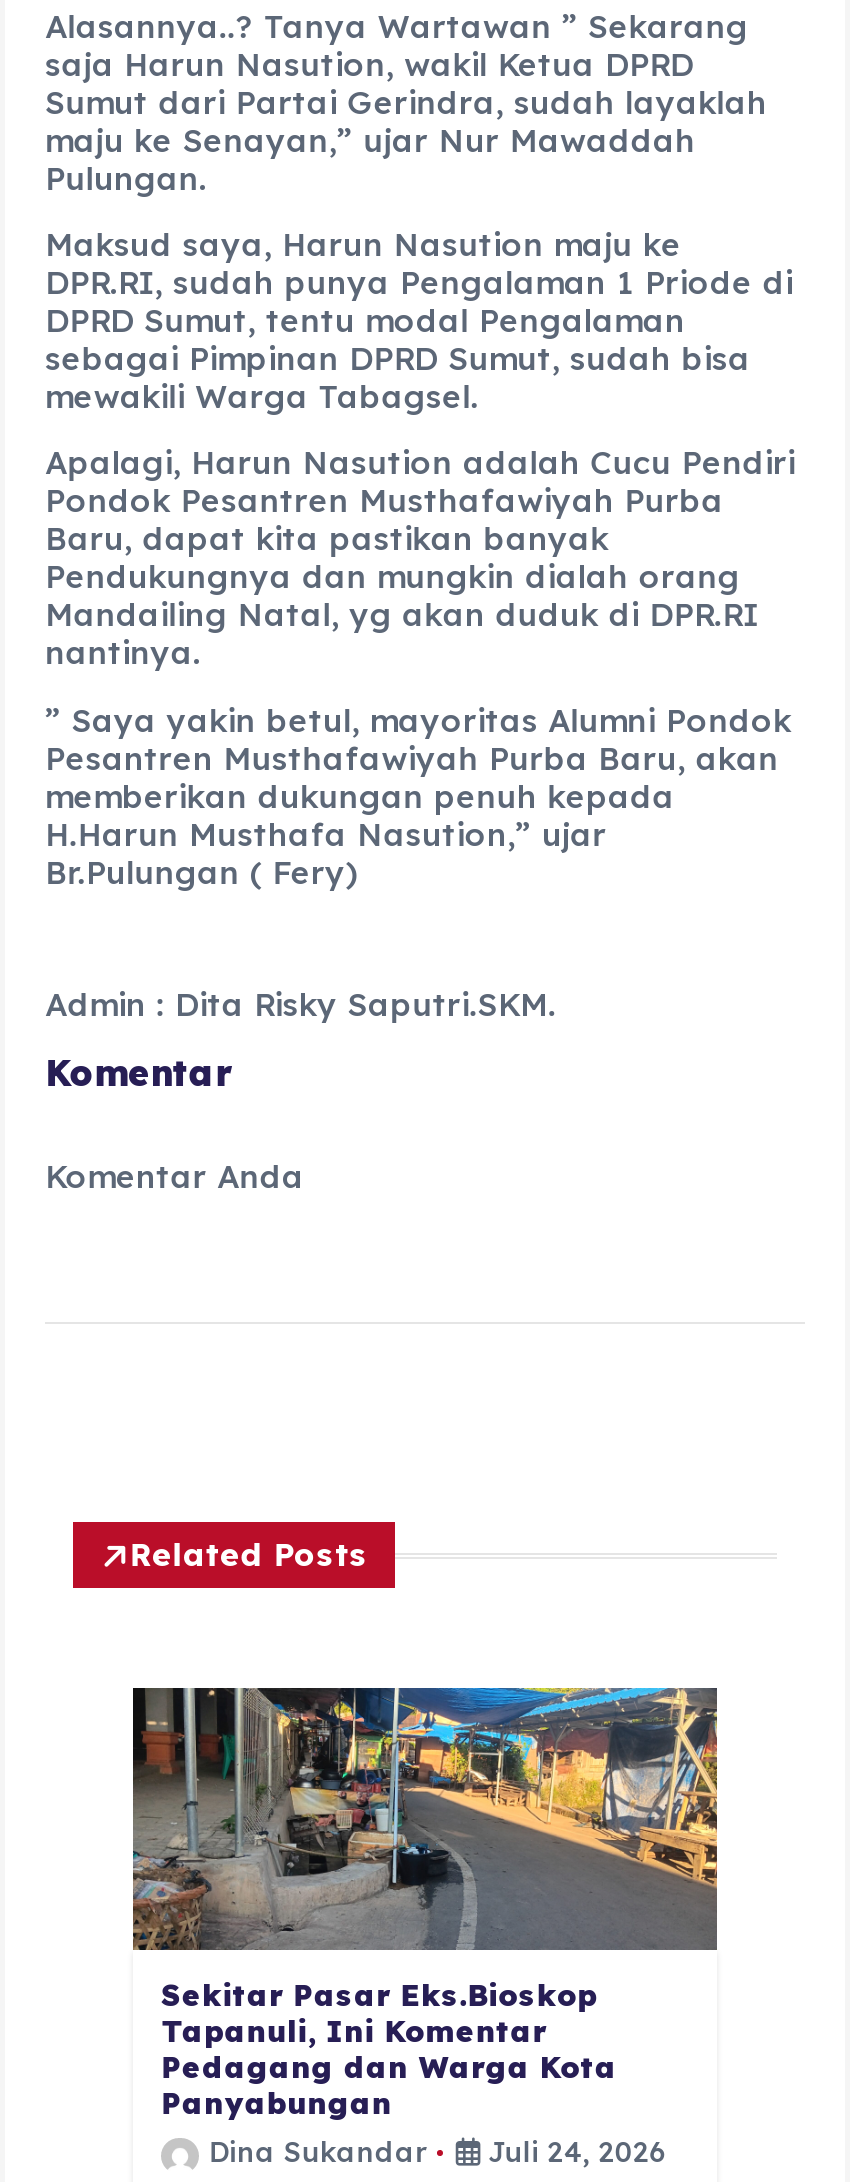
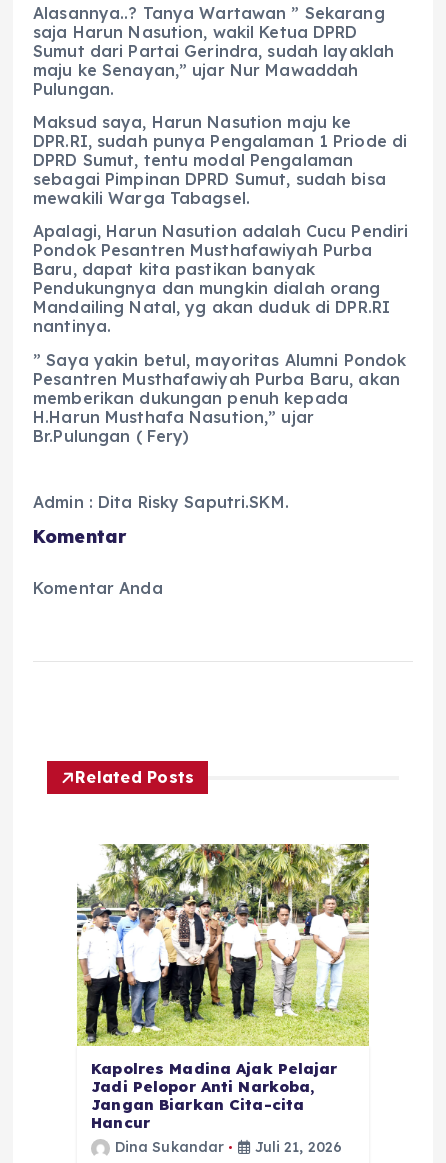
- [image]
- Sekitar Pasar Eks.Bioskop
- Tapanuli, Ini Komentar
- Pedagang dan Warga Kota
- Panyabungan
+ [image]
+ Kapolres Madina Ajak Pelajar
+ Jadi Pelopor Anti Narkoba,
+ Jangan Biarkan Cita-cita
+ Hancur

- Dina Sukandar Juli 24, 2026
+ Dina Sukandar Juli 21, 2026
